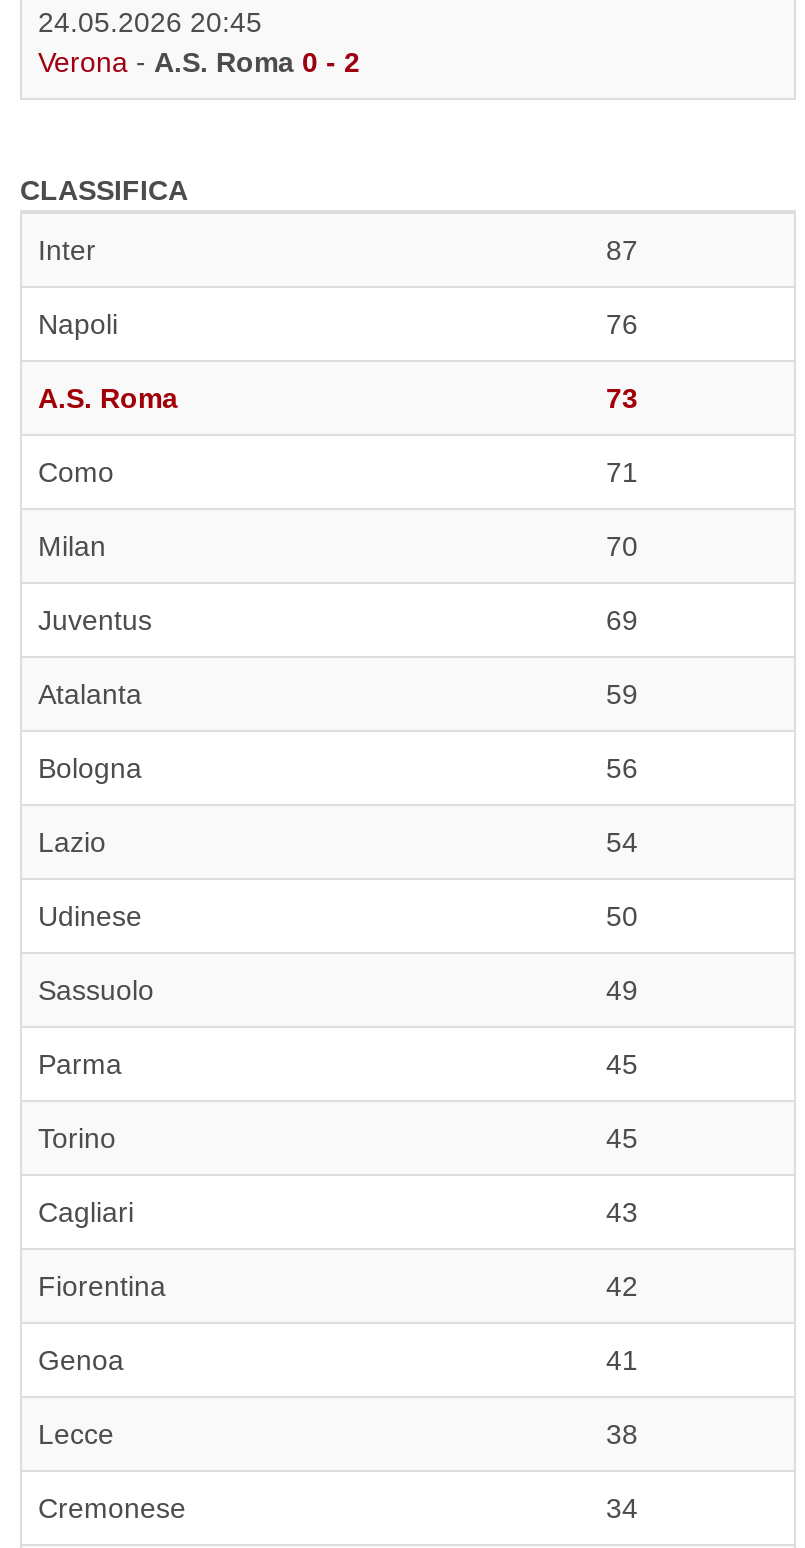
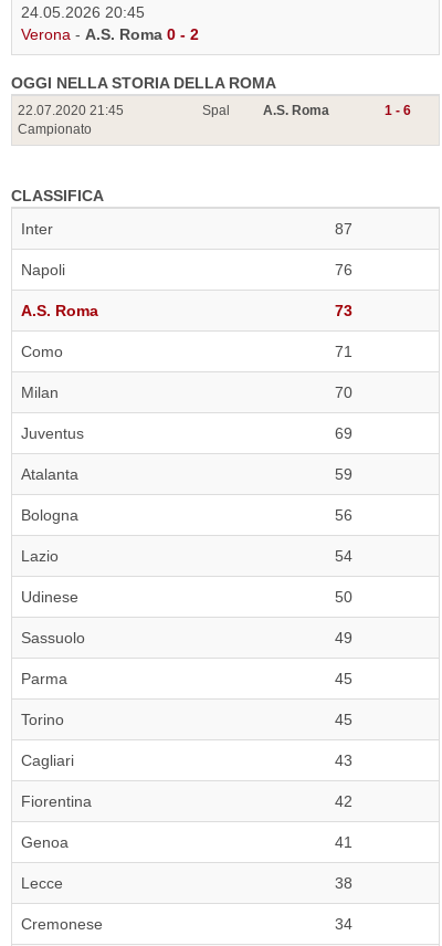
+ OGGI NELLA STORIA DELLA ROMA
+ 22.07.2020 21:45
+ Campionato

+ Spal
+ A.S. Roma
+ 1 - 6
